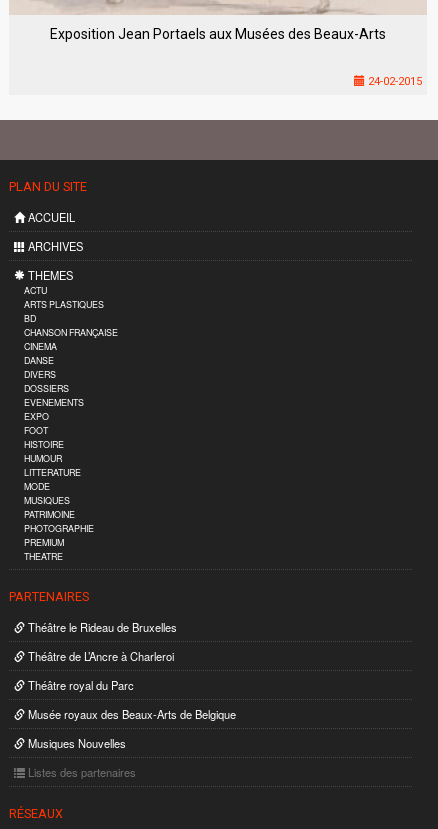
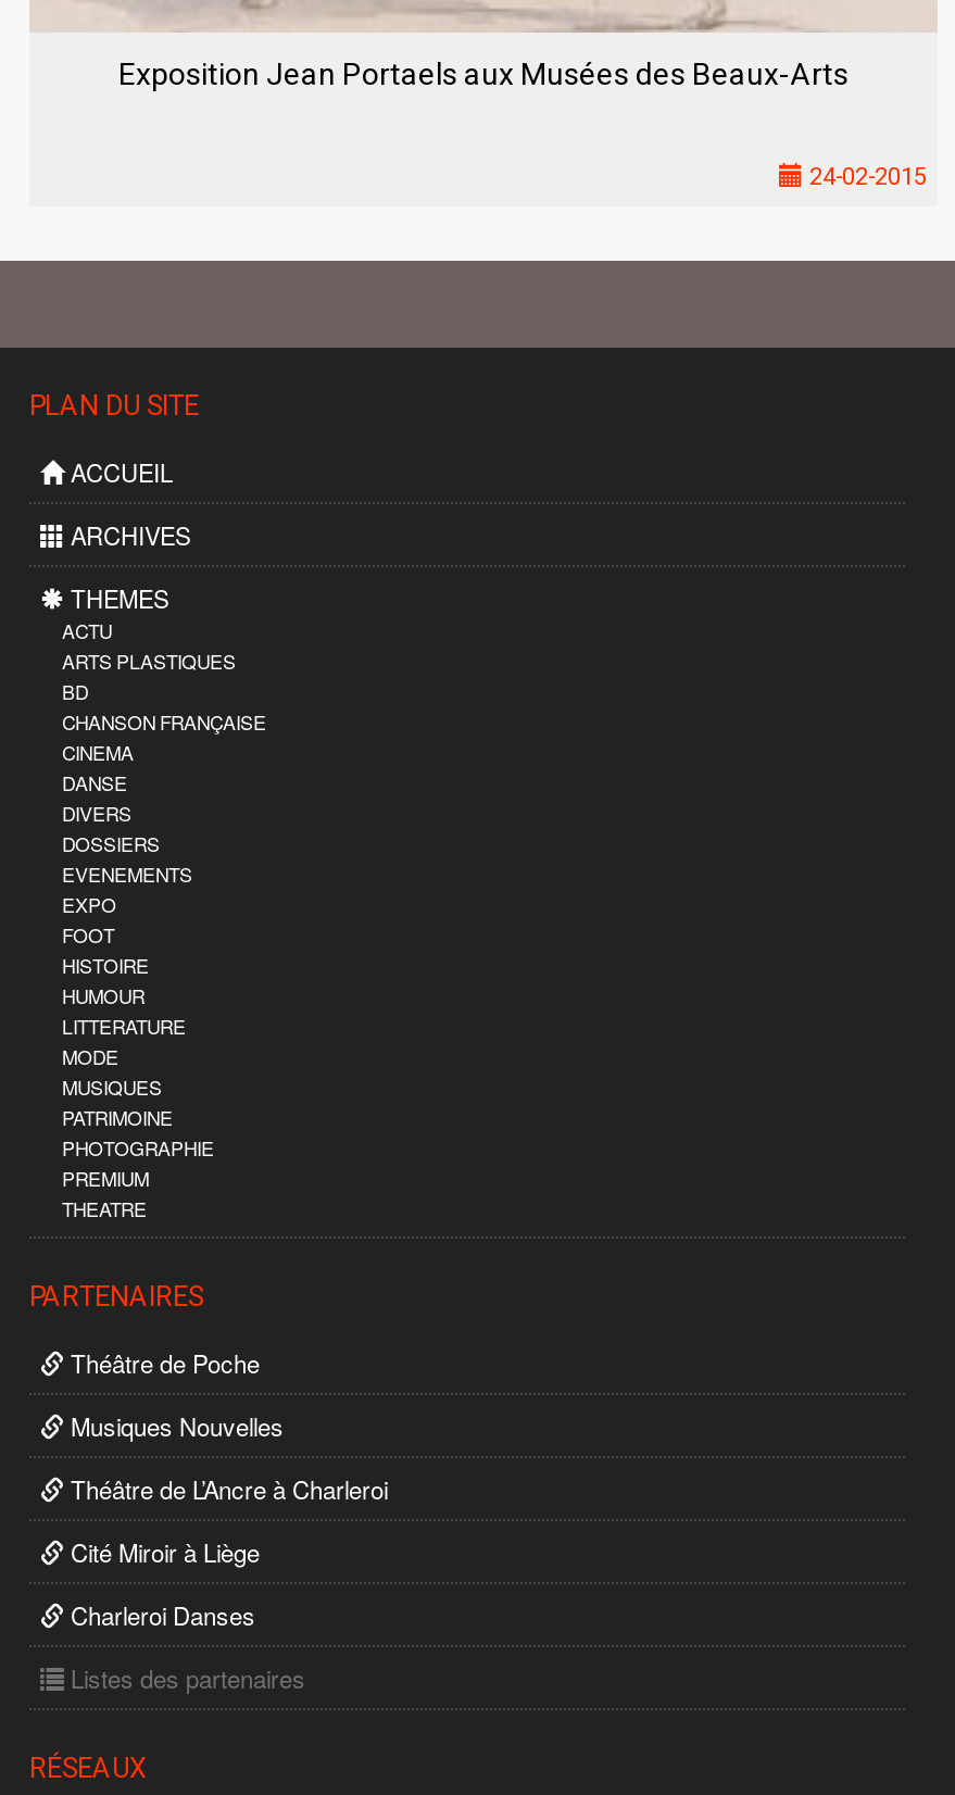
- Théâtre le Rideau de Bruxelles
+ Théâtre de Poche

moved down: Théâtre de L’Ancre à Charleroi

- Théâtre royal du Parc
- Musée royaux des Beaux-Arts de Belgique
+ Cité Miroir à Liège
+ Charleroi Danses

moved up: Musiques Nouvelles
